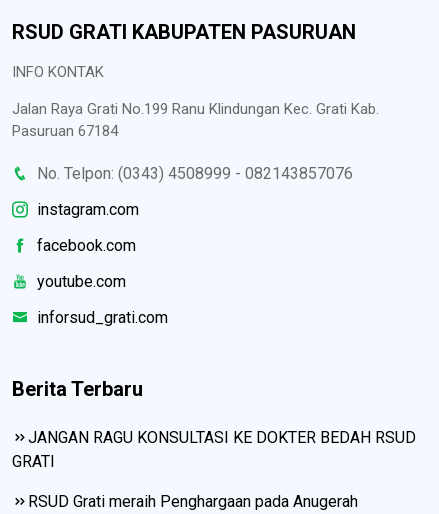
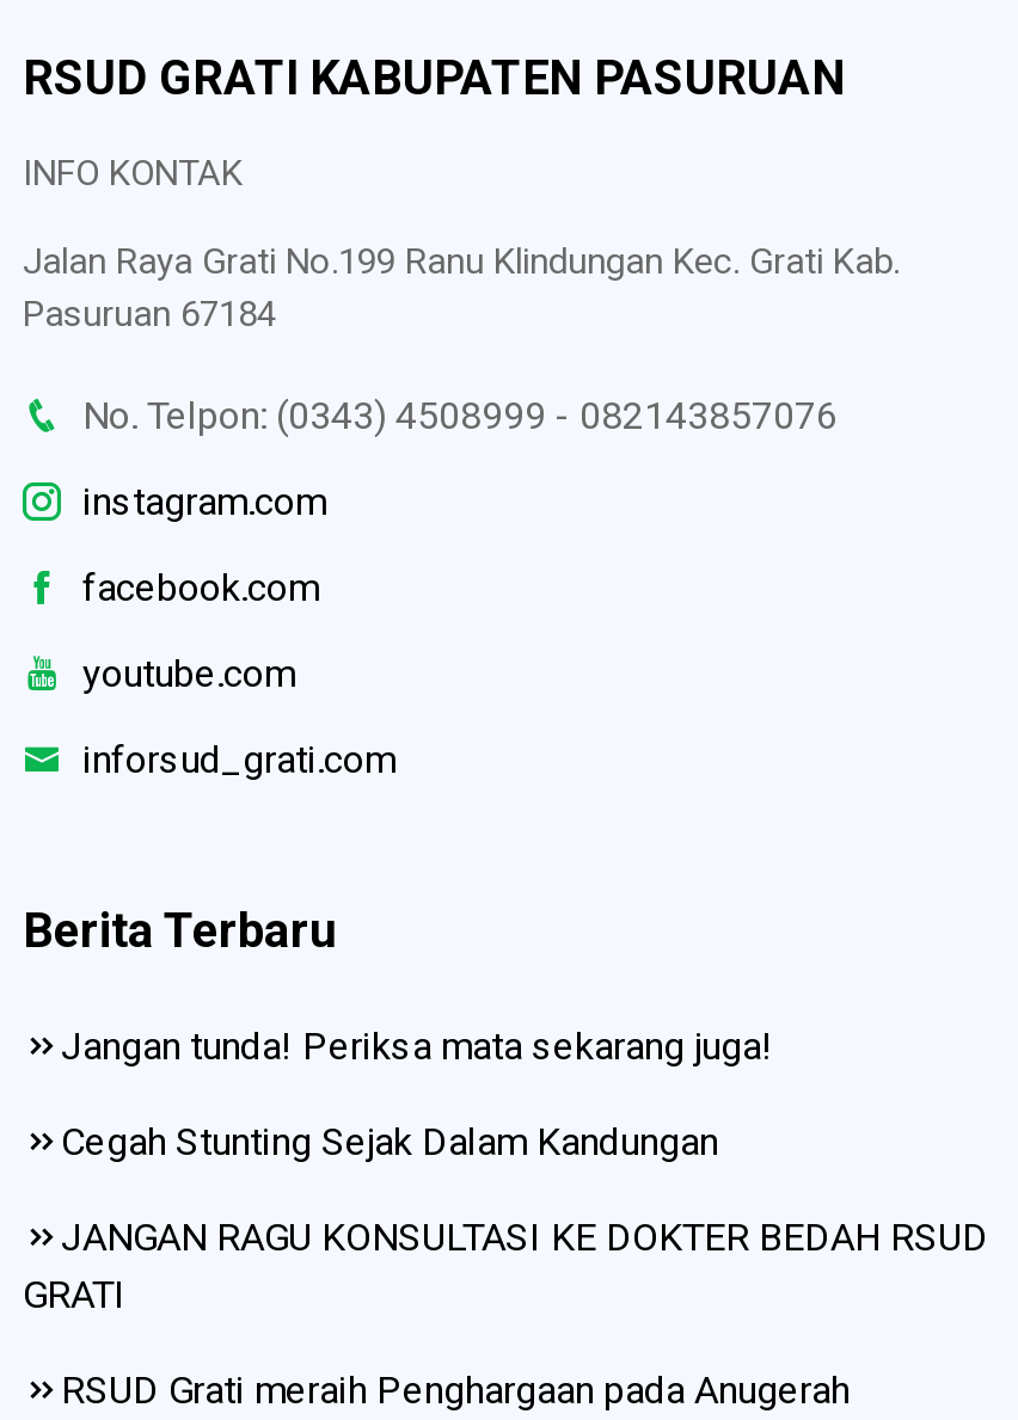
+ Jangan tunda! Periksa mata sekarang juga!
+ Cegah Stunting Sejak Dalam Kandungan
